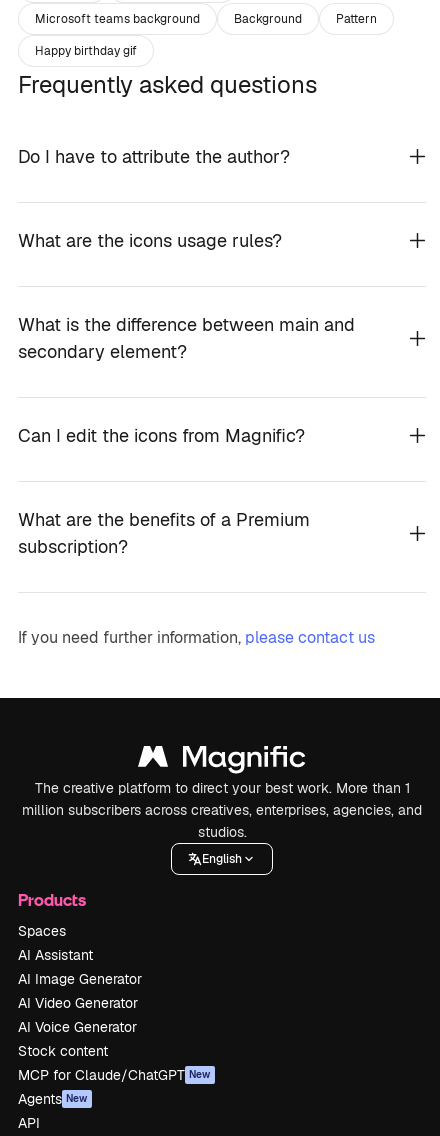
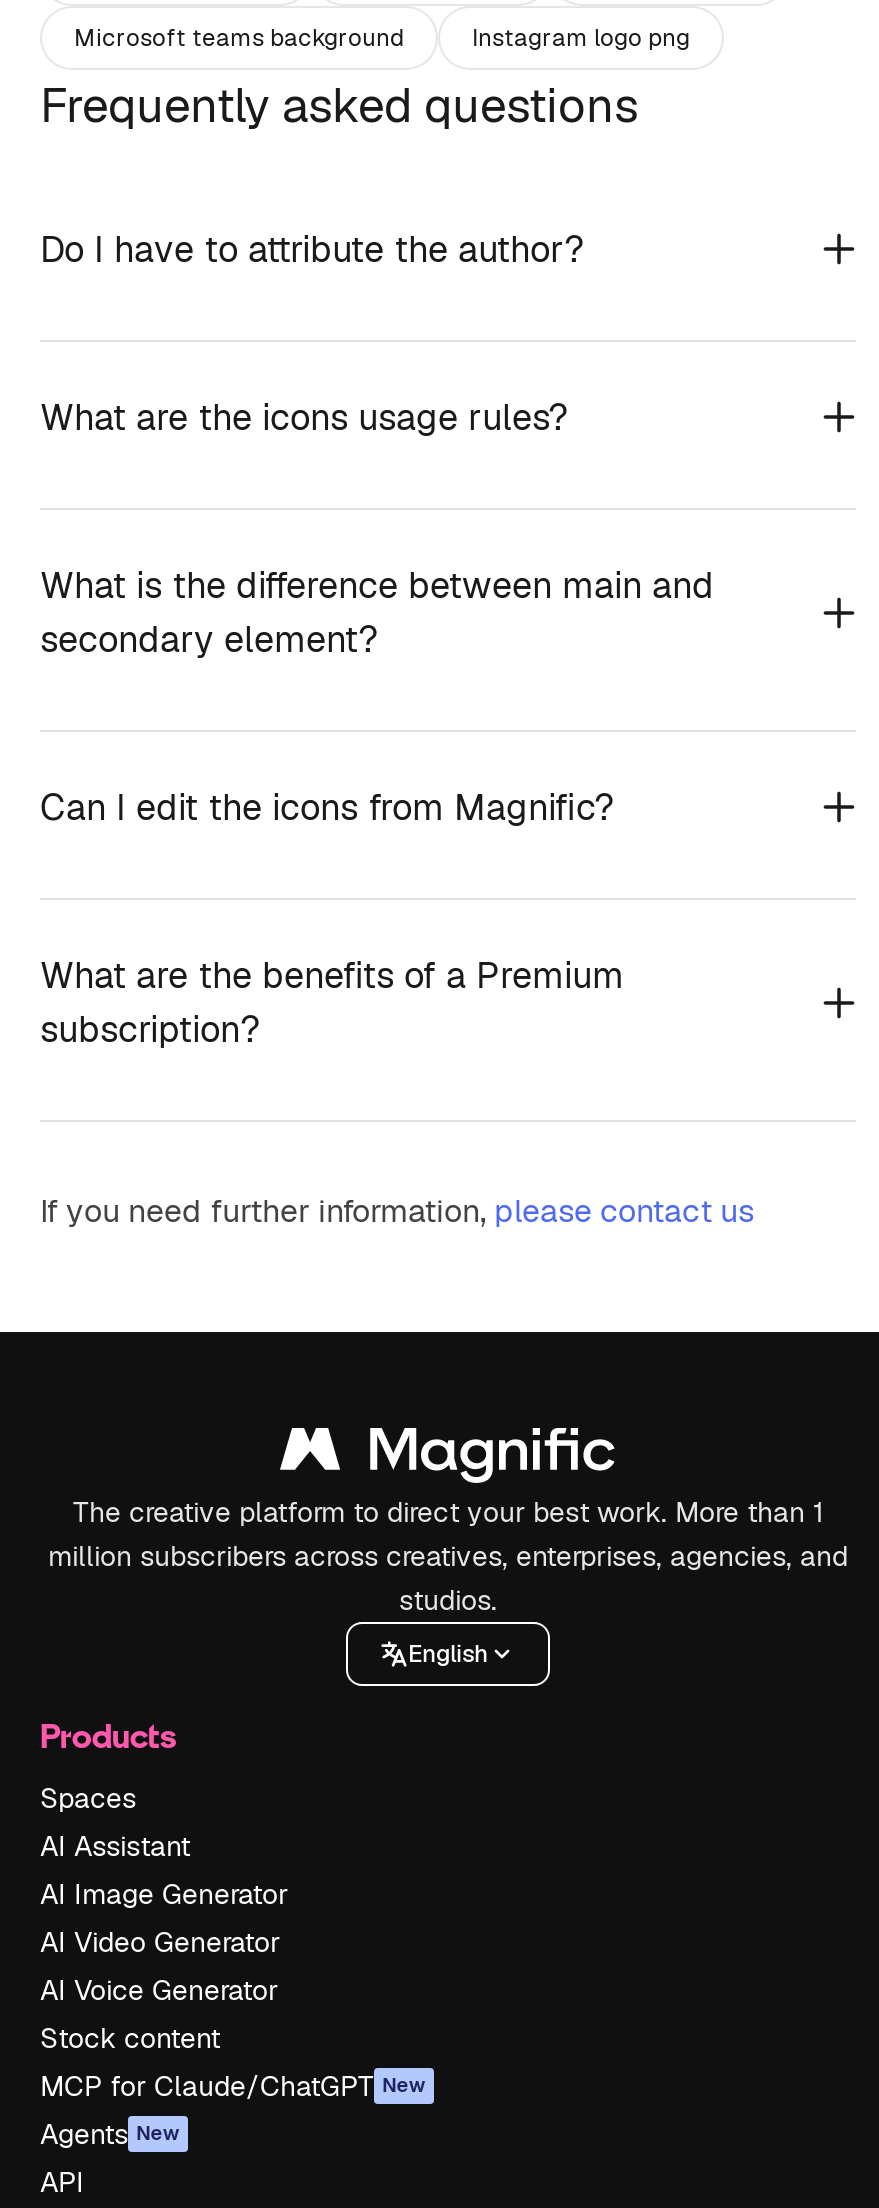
- Background
- Pattern
- Happy birthday gif
+ Instagram logo png
